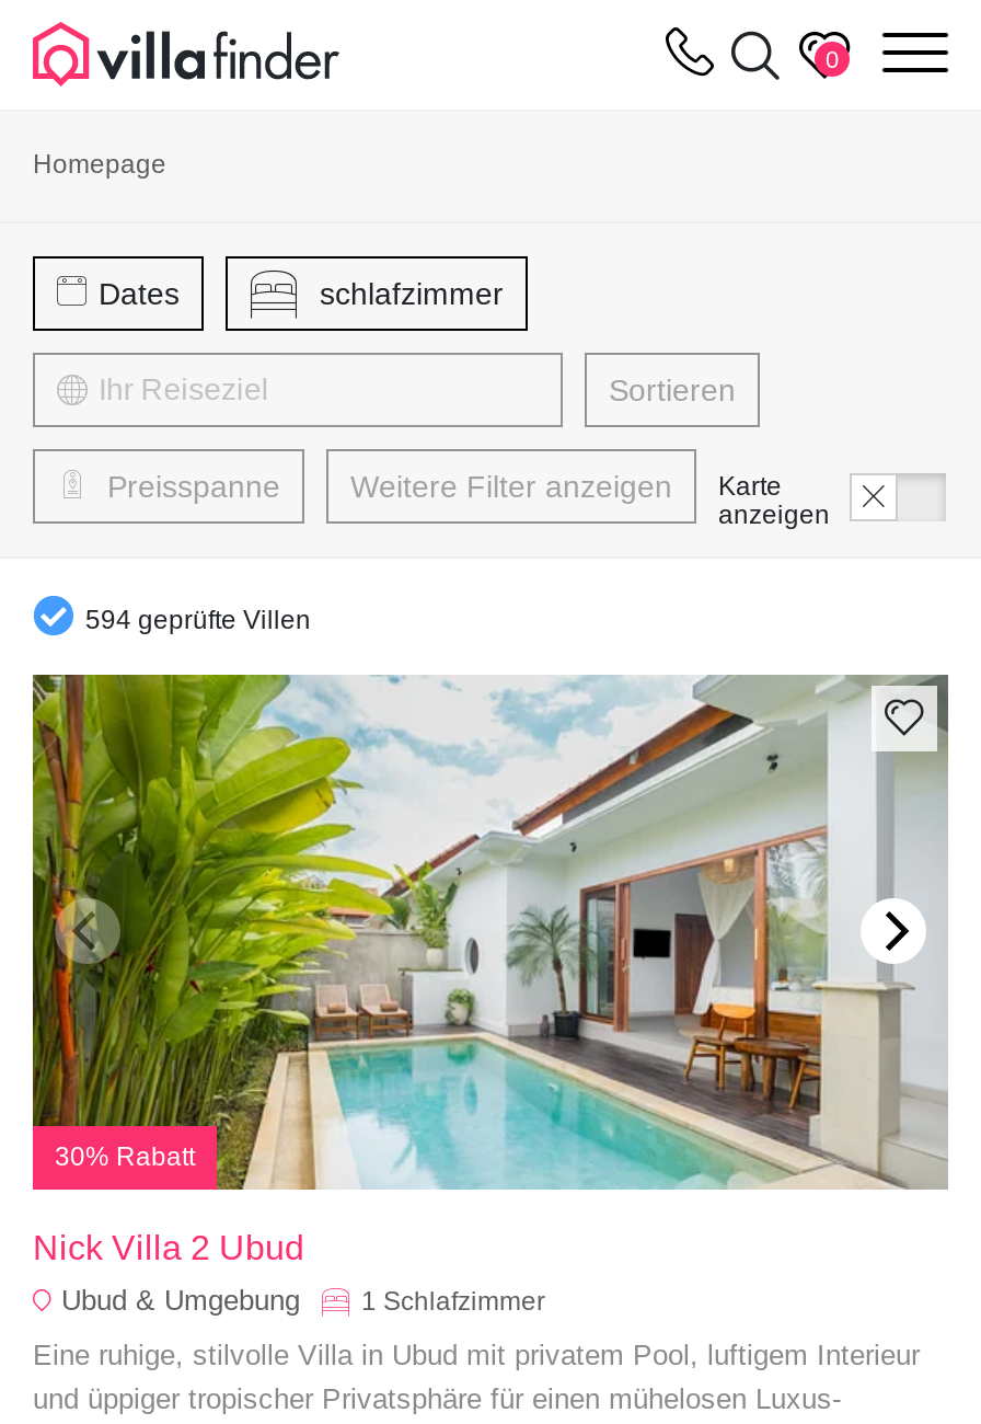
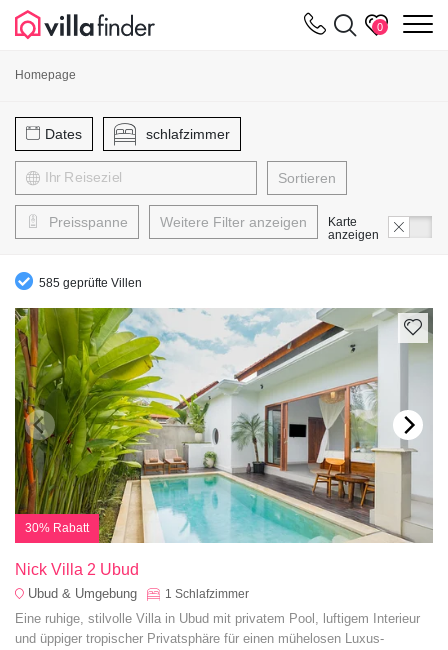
- 594 geprüfte Villen
+ 585 geprüfte Villen
